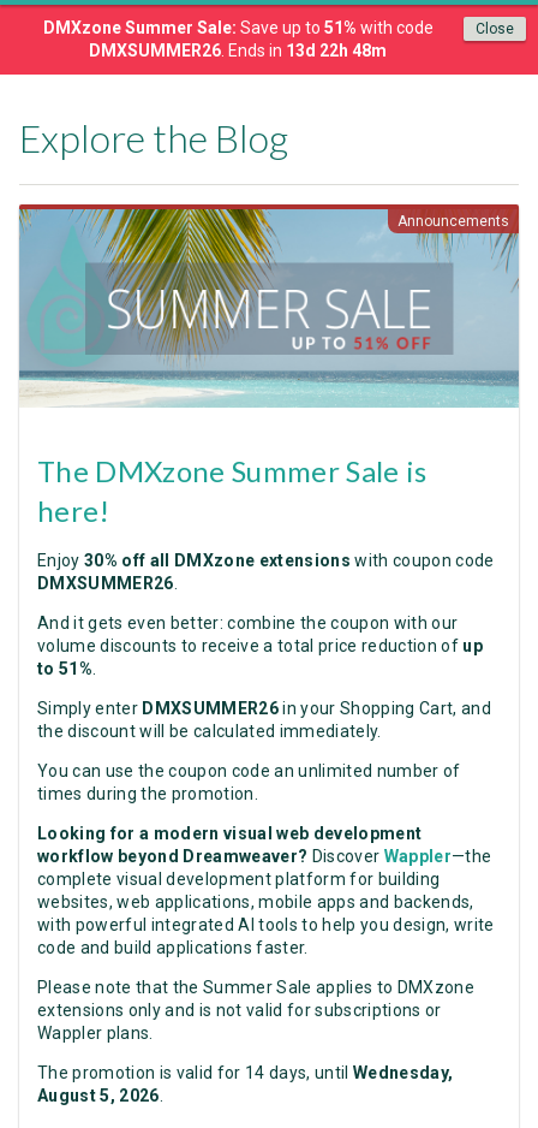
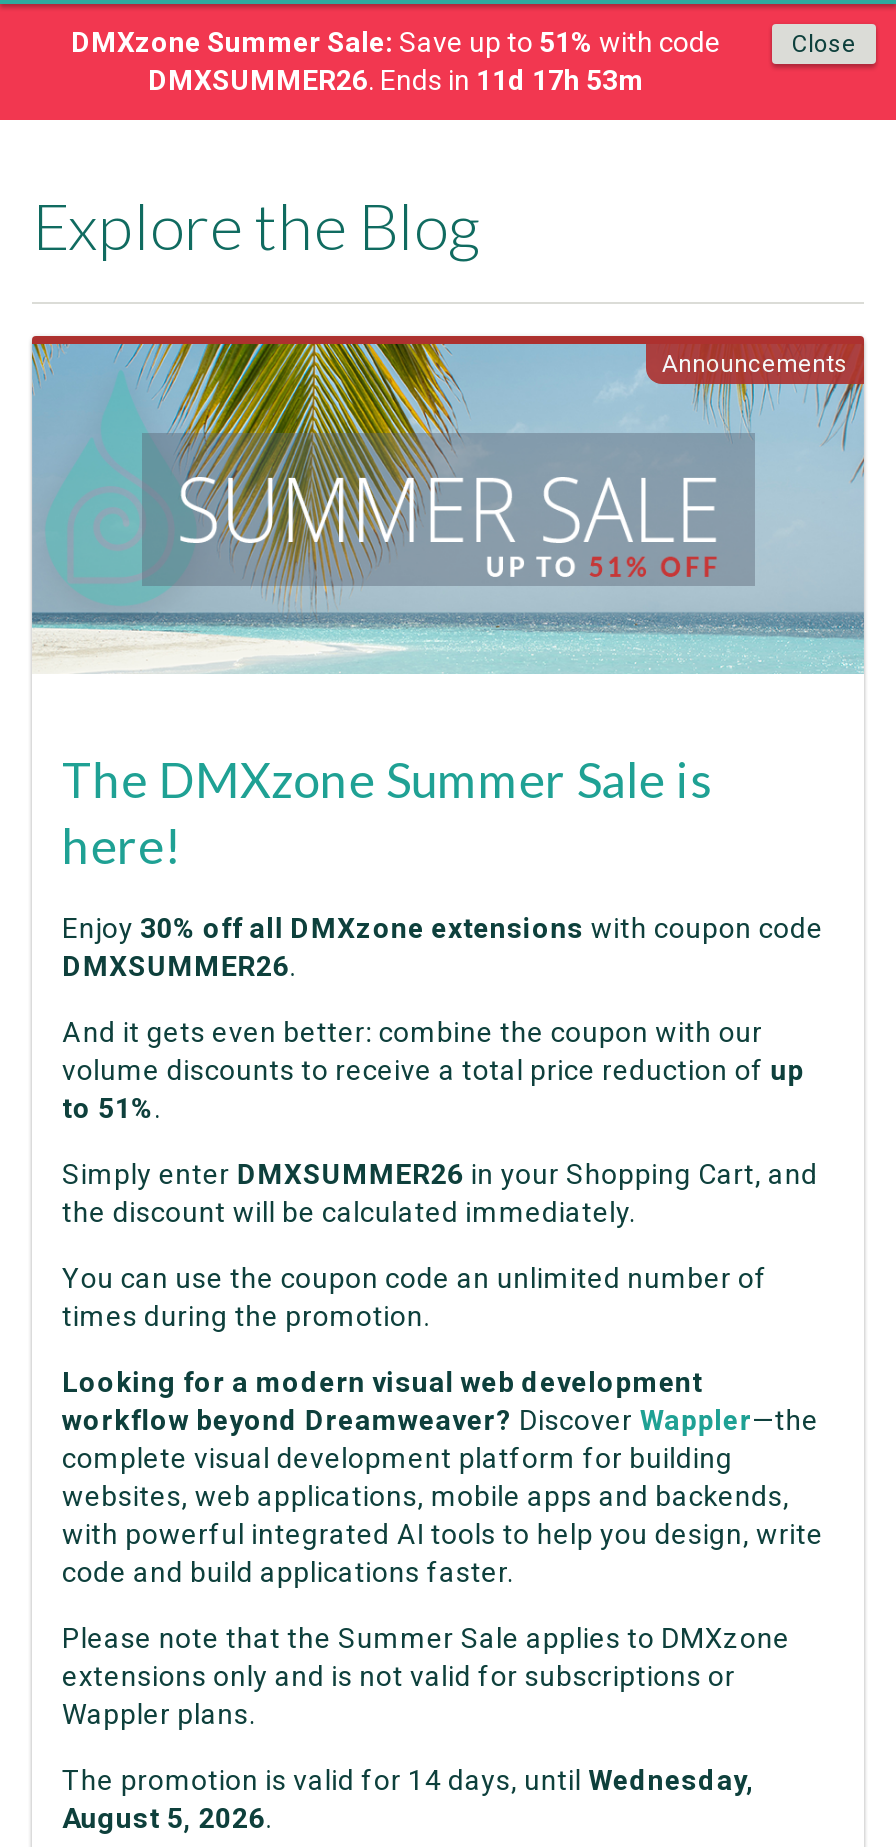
- DMXSUMMER26. Ends in 13d 22h 48m
+ DMXSUMMER26. Ends in 11d 17h 53m
